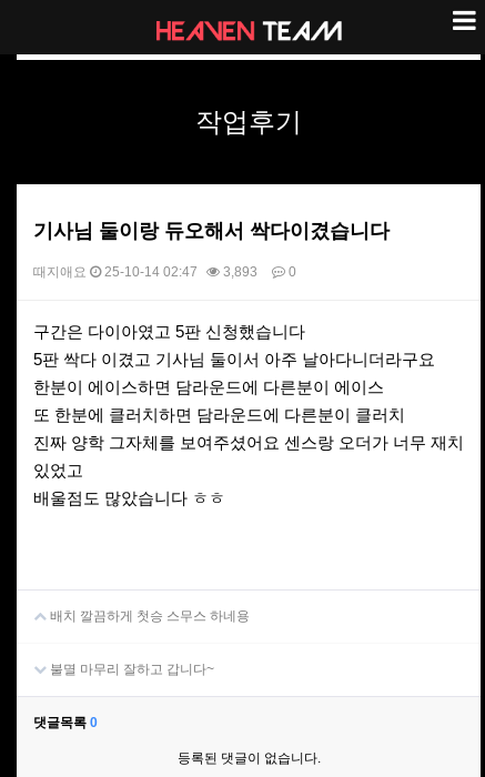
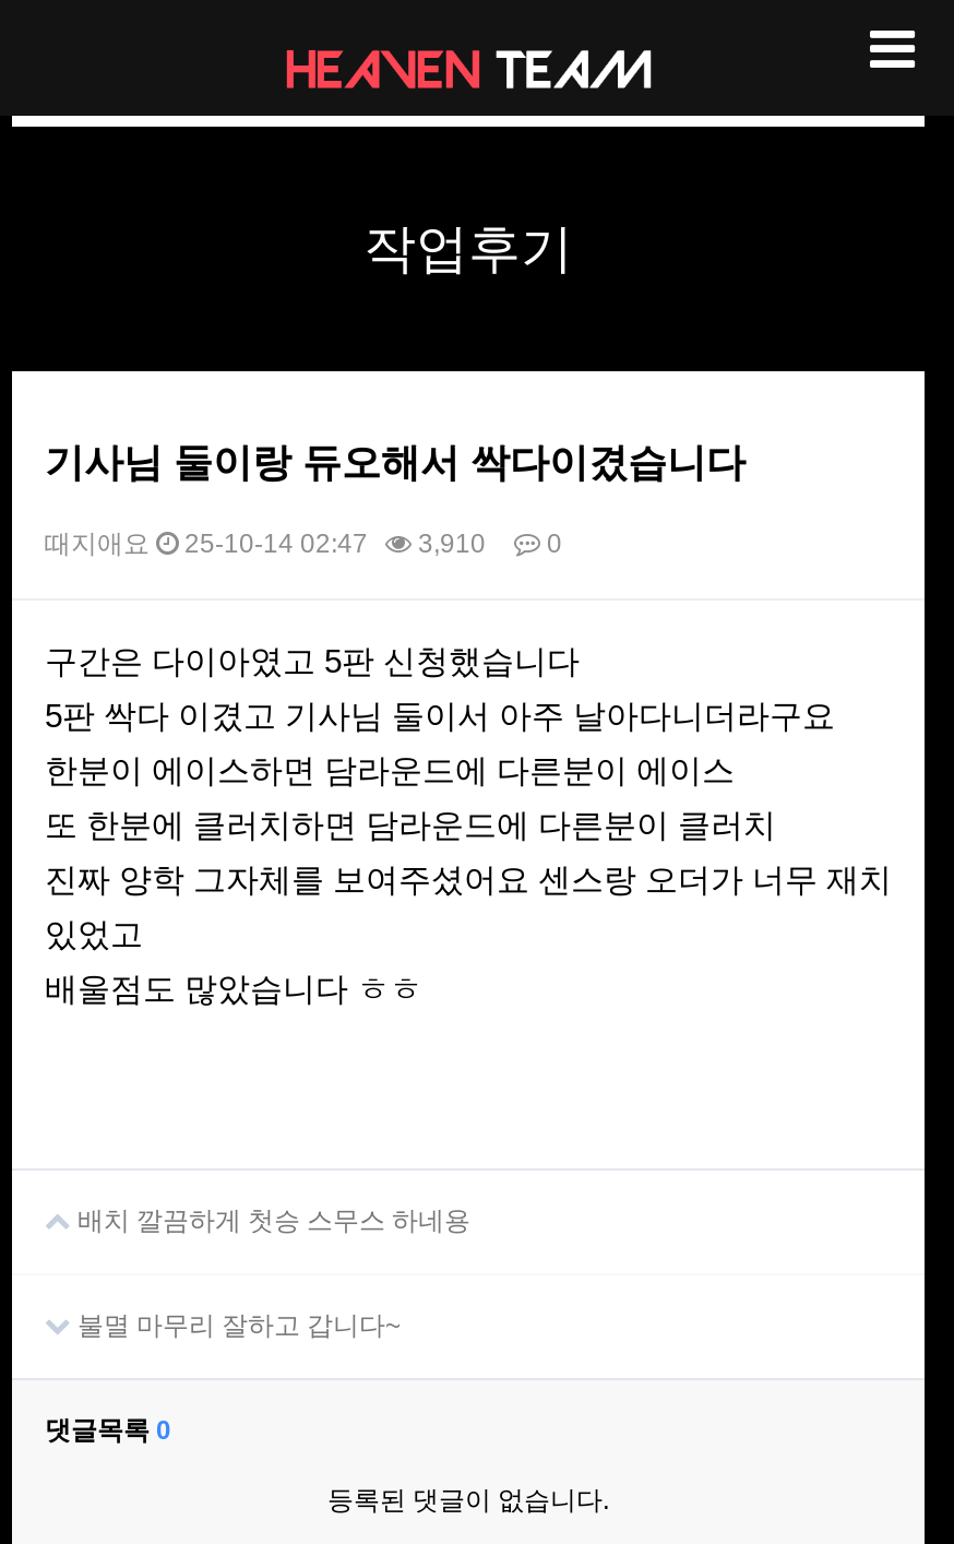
- 때지애요 25-10-14 02:47 3,893 0
+ 때지애요 25-10-14 02:47 3,910 0
